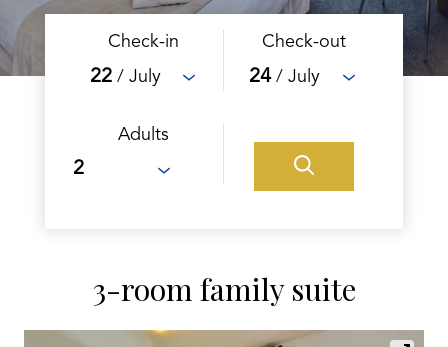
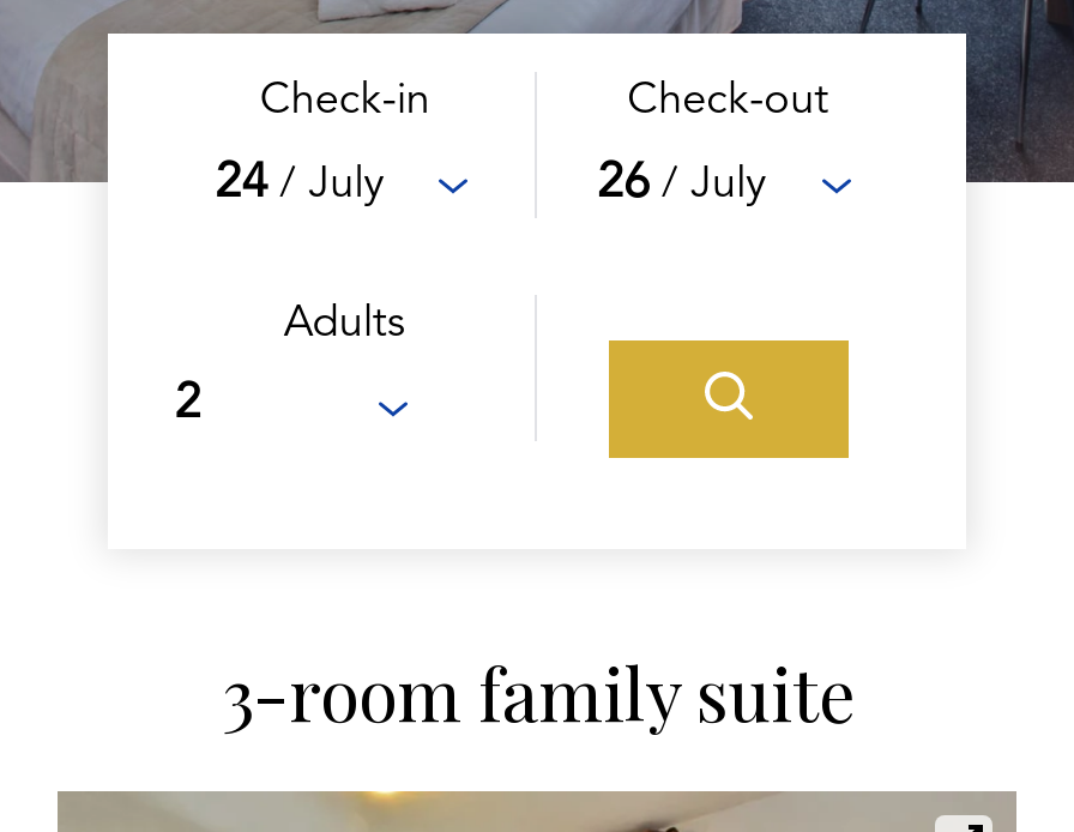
- 22 / July
+ 24 / July

- 24 / July
+ 26 / July
